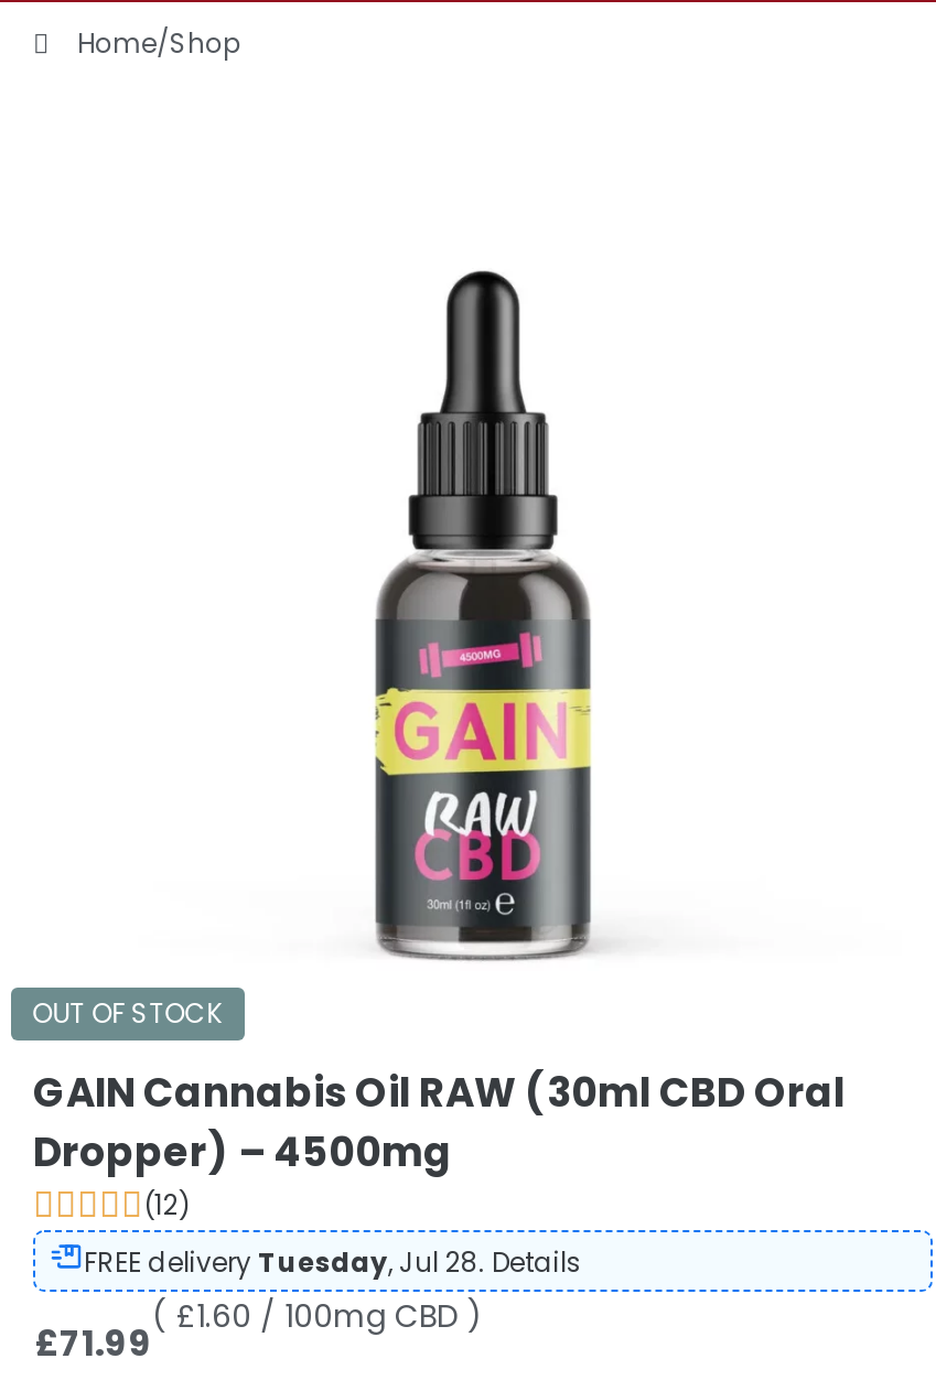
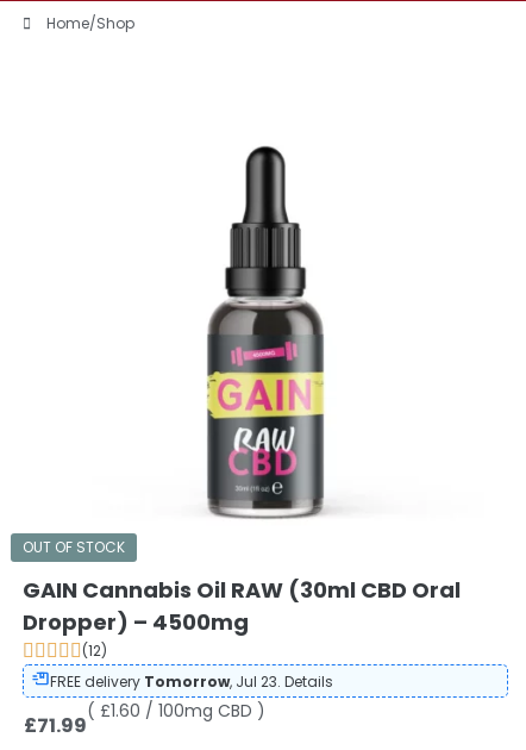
- FREE delivery Tuesday, Jul 28. Details
+ FREE delivery Tomorrow, Jul 23. Details
